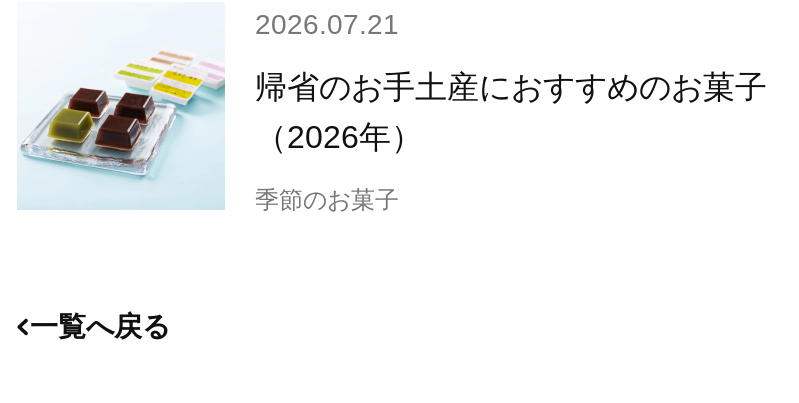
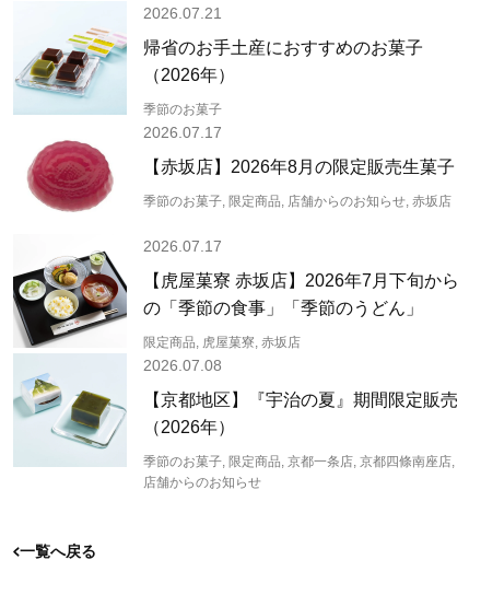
+ [image]
+ 【虎屋菓寮 赤坂店】2026年7月下旬から
+ の「季節の食事」「季節のうどん」

+ [image]
+ 限定商品, 虎屋菓寮, 赤坂店
+ 【京都地区】『宇治の夏』期間限定販売
+ （2026年）

+ [image]
+ 【赤坂店】2026年8月の限定販売生菓子

+ 2026.07.17

+ 季節のお菓子, 限定商品, 店舗からのお知らせ, 赤坂店

+ 2026.07.17

+ 2026.07.08

+ 季節のお菓子, 限定商品, 京都一条店, 京都四條南座店,
+ 店舗からのお知らせ
